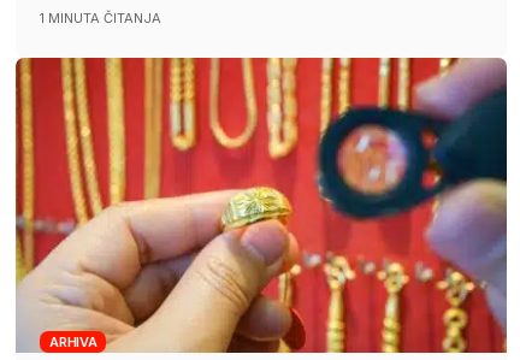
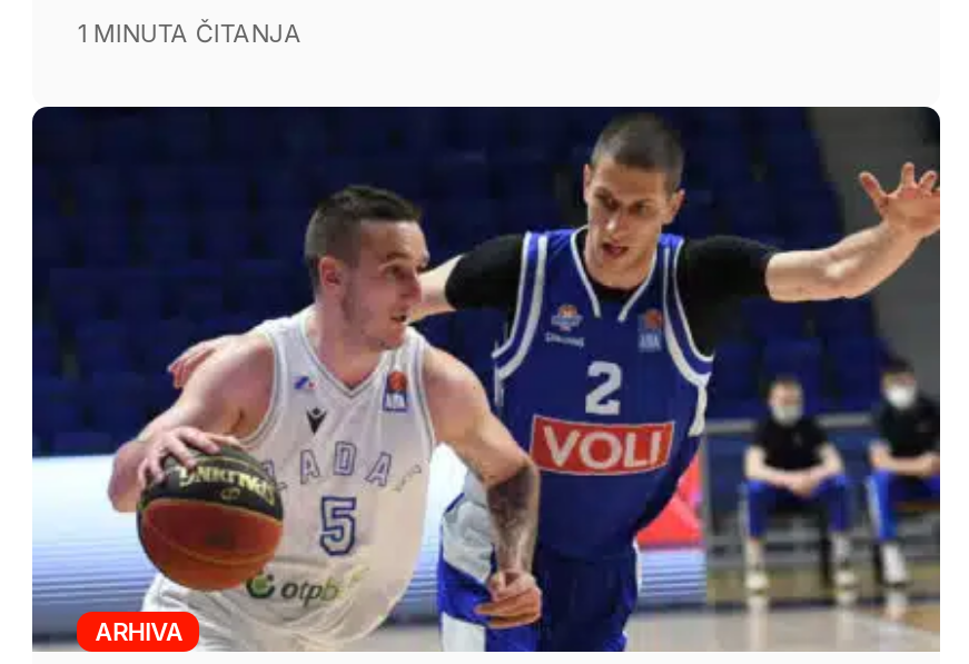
- [image]
+ [image]
